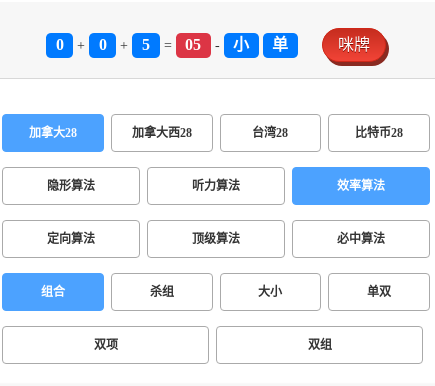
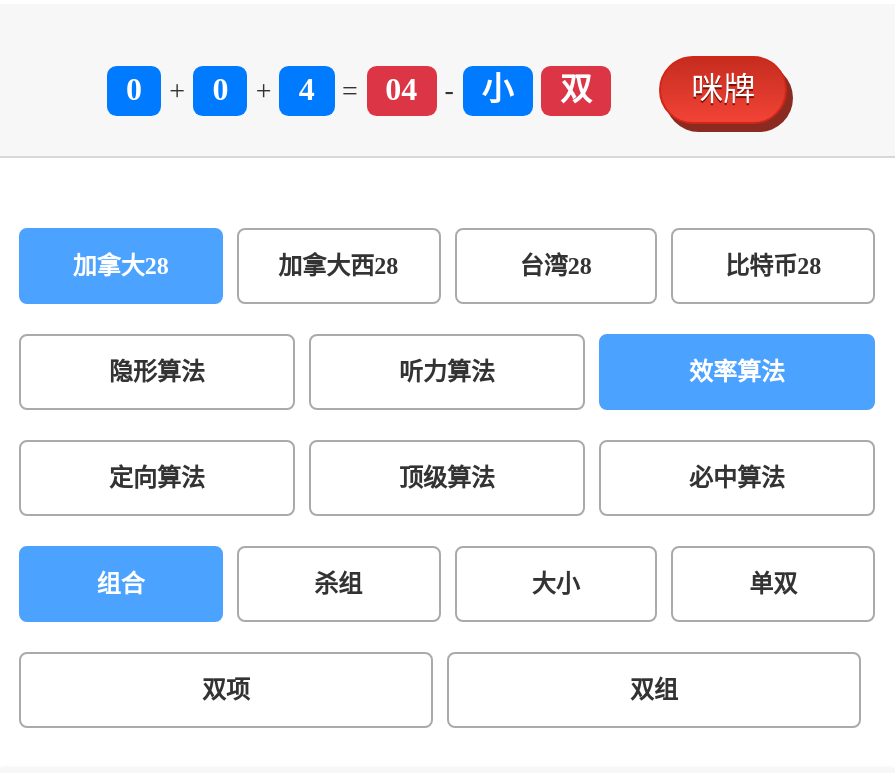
- 5
+ 4

- 05
+ 04

- 单
+ 双
